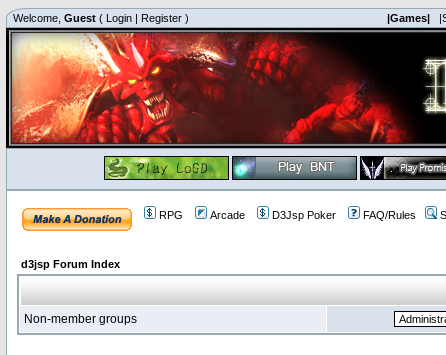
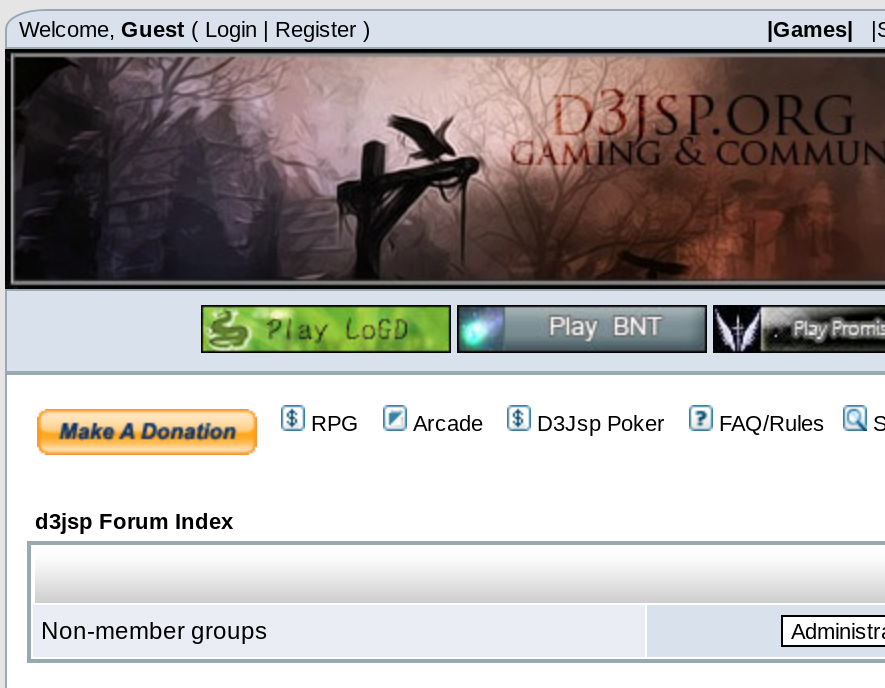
- [image]
+ [image]
